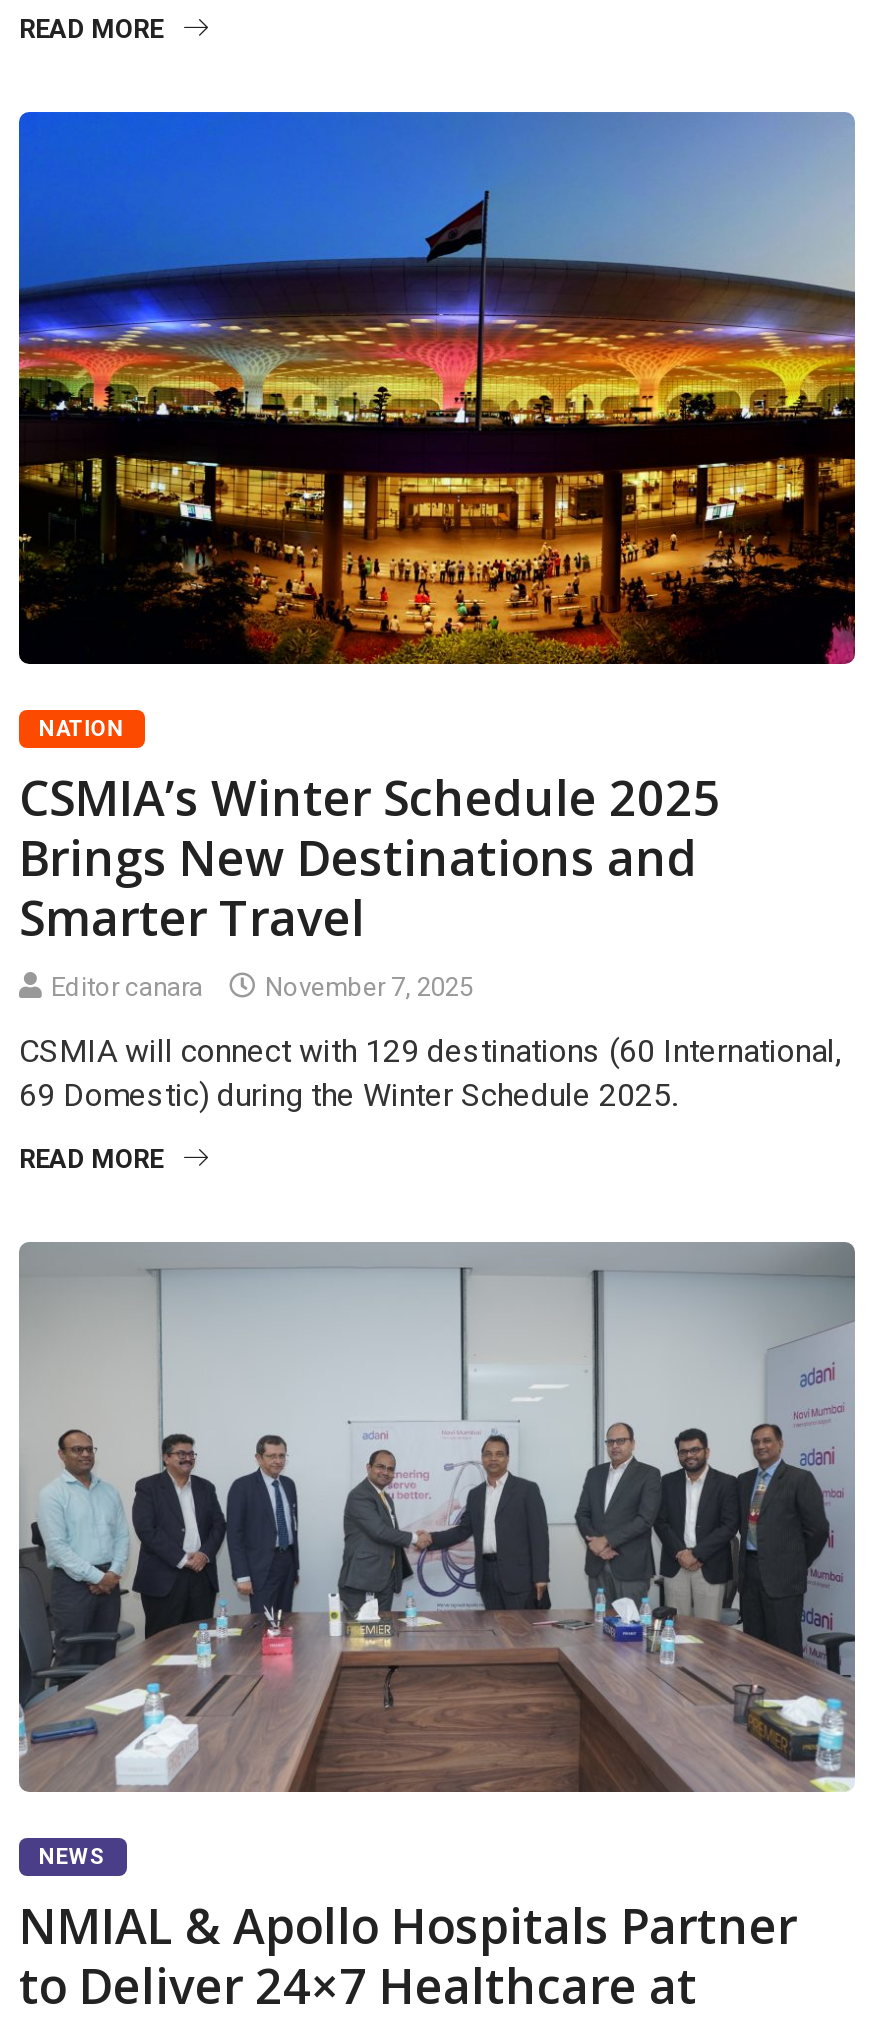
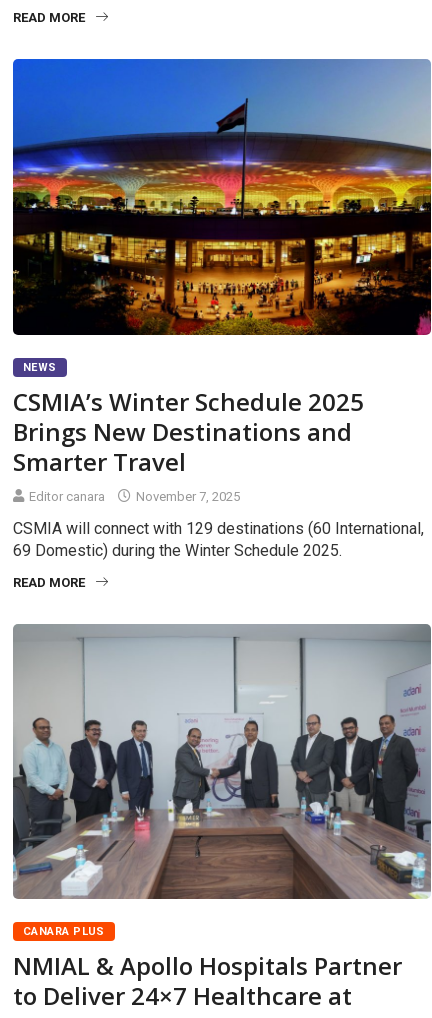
- NATION

+ CANARA PLUS

moved up: NEWS
